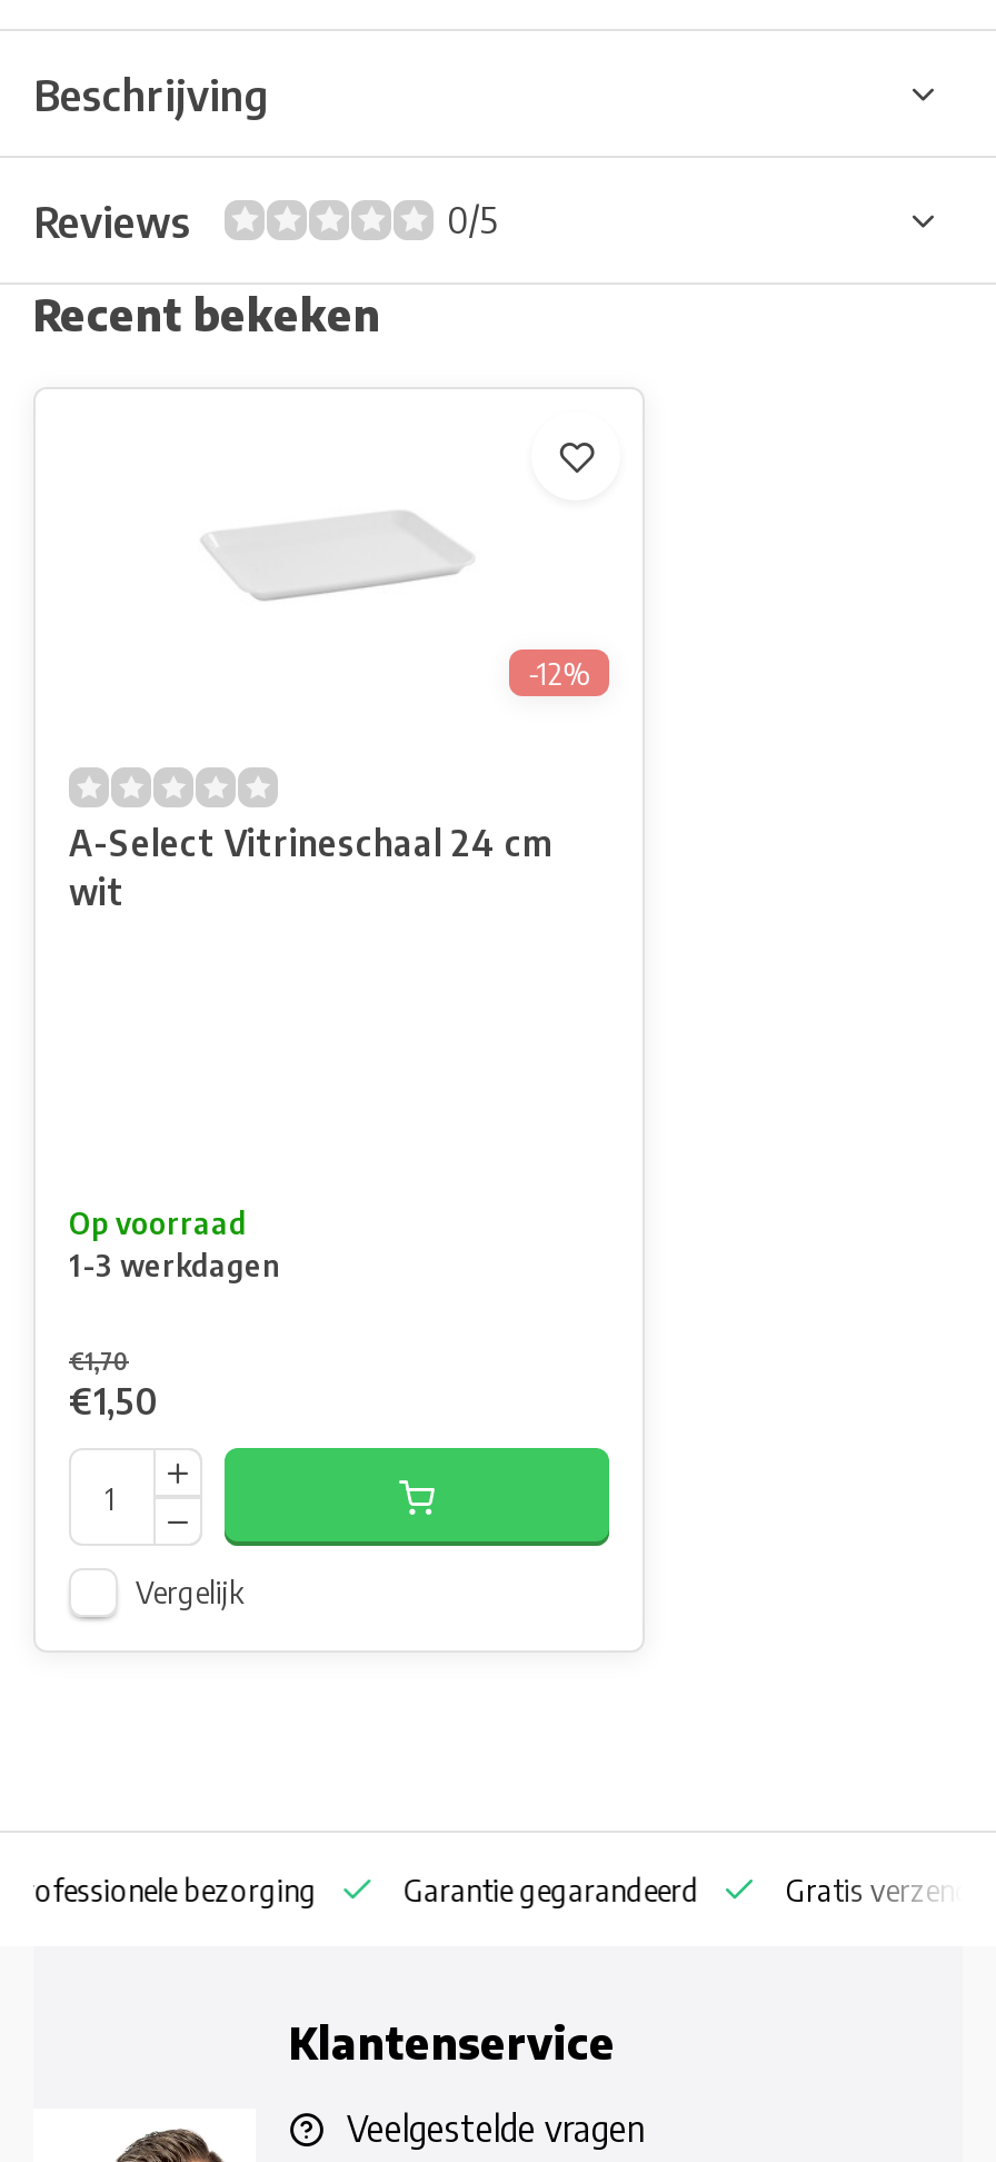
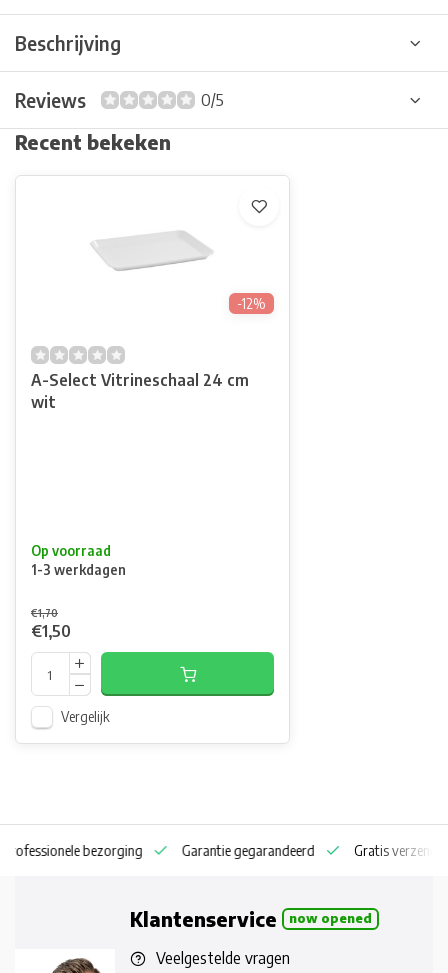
+ now opened
